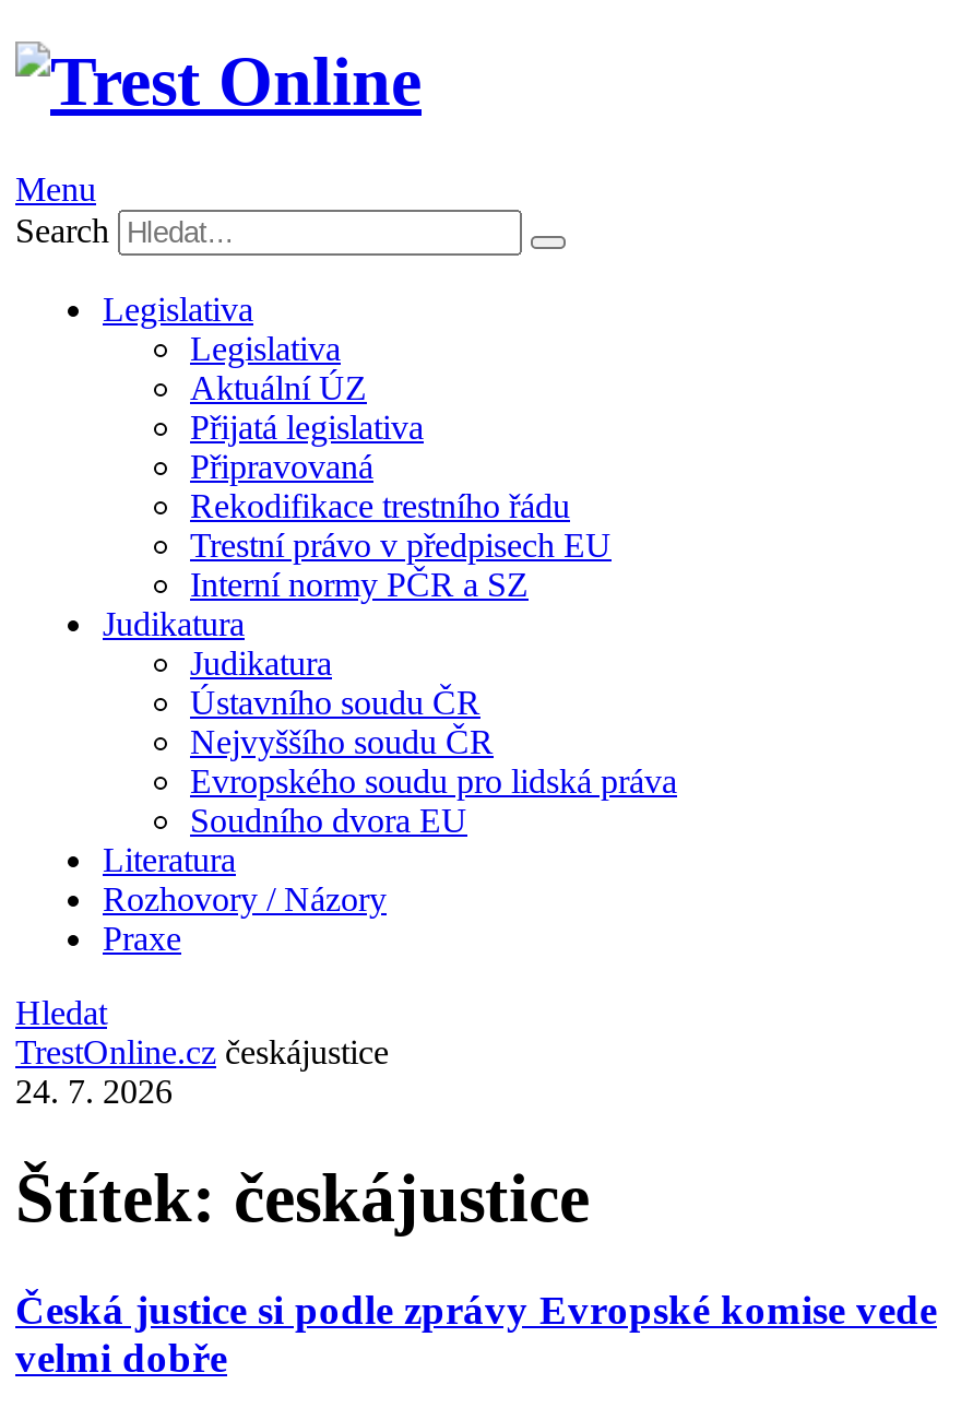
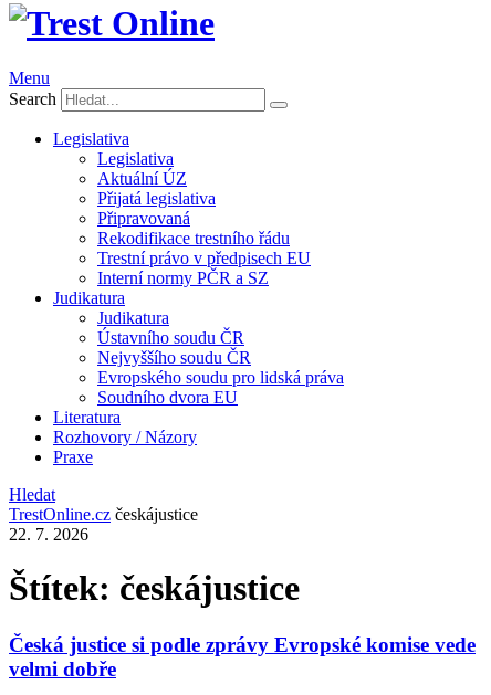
- 24. 7. 2026
+ 22. 7. 2026
